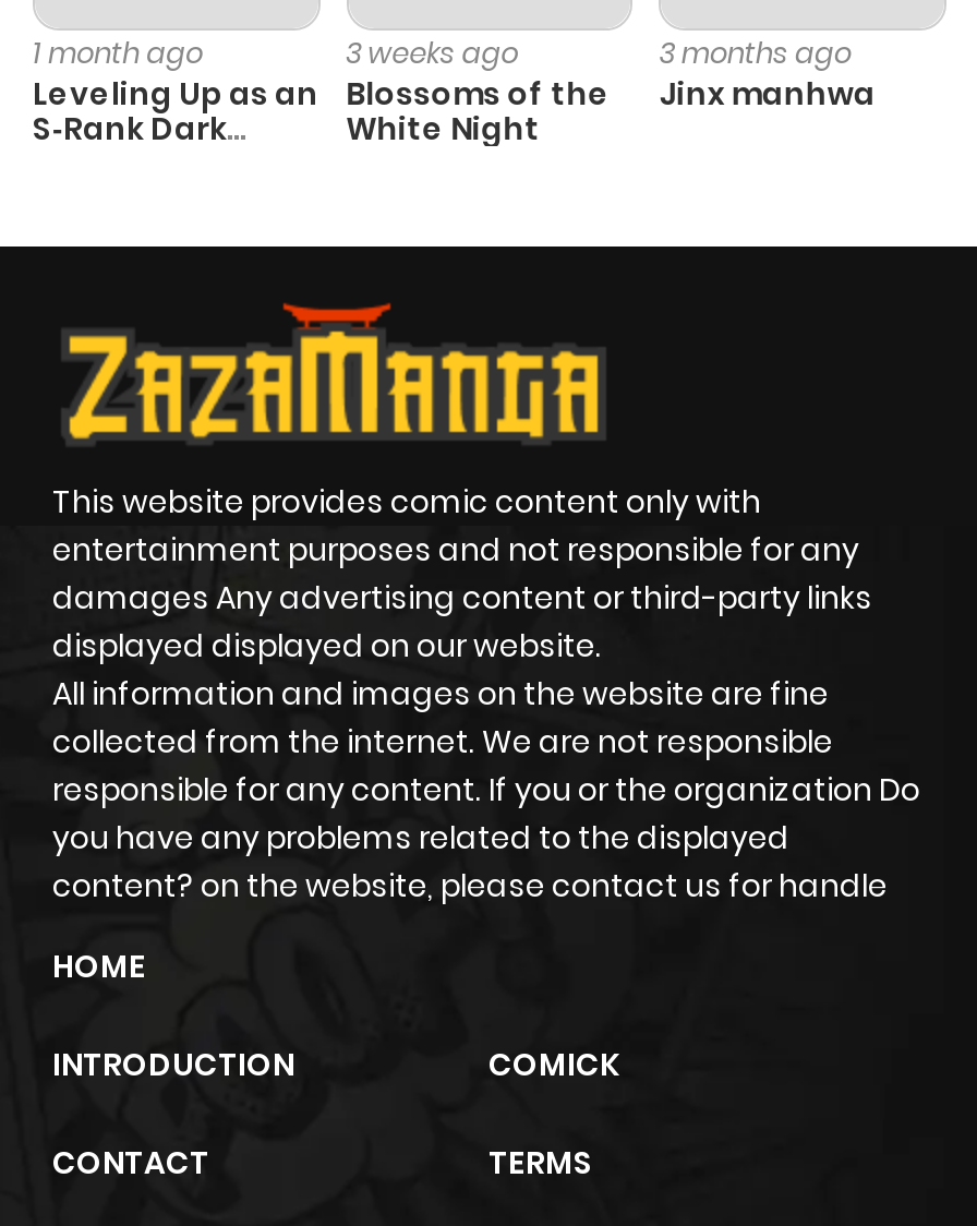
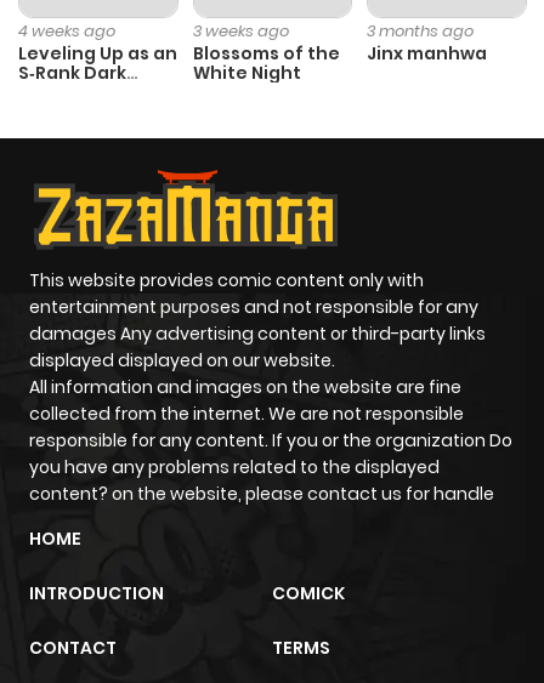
- 1 month ago
+ 4 weeks ago
